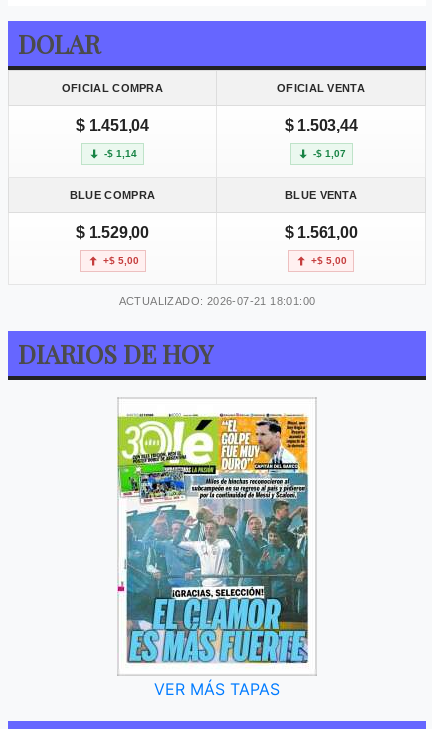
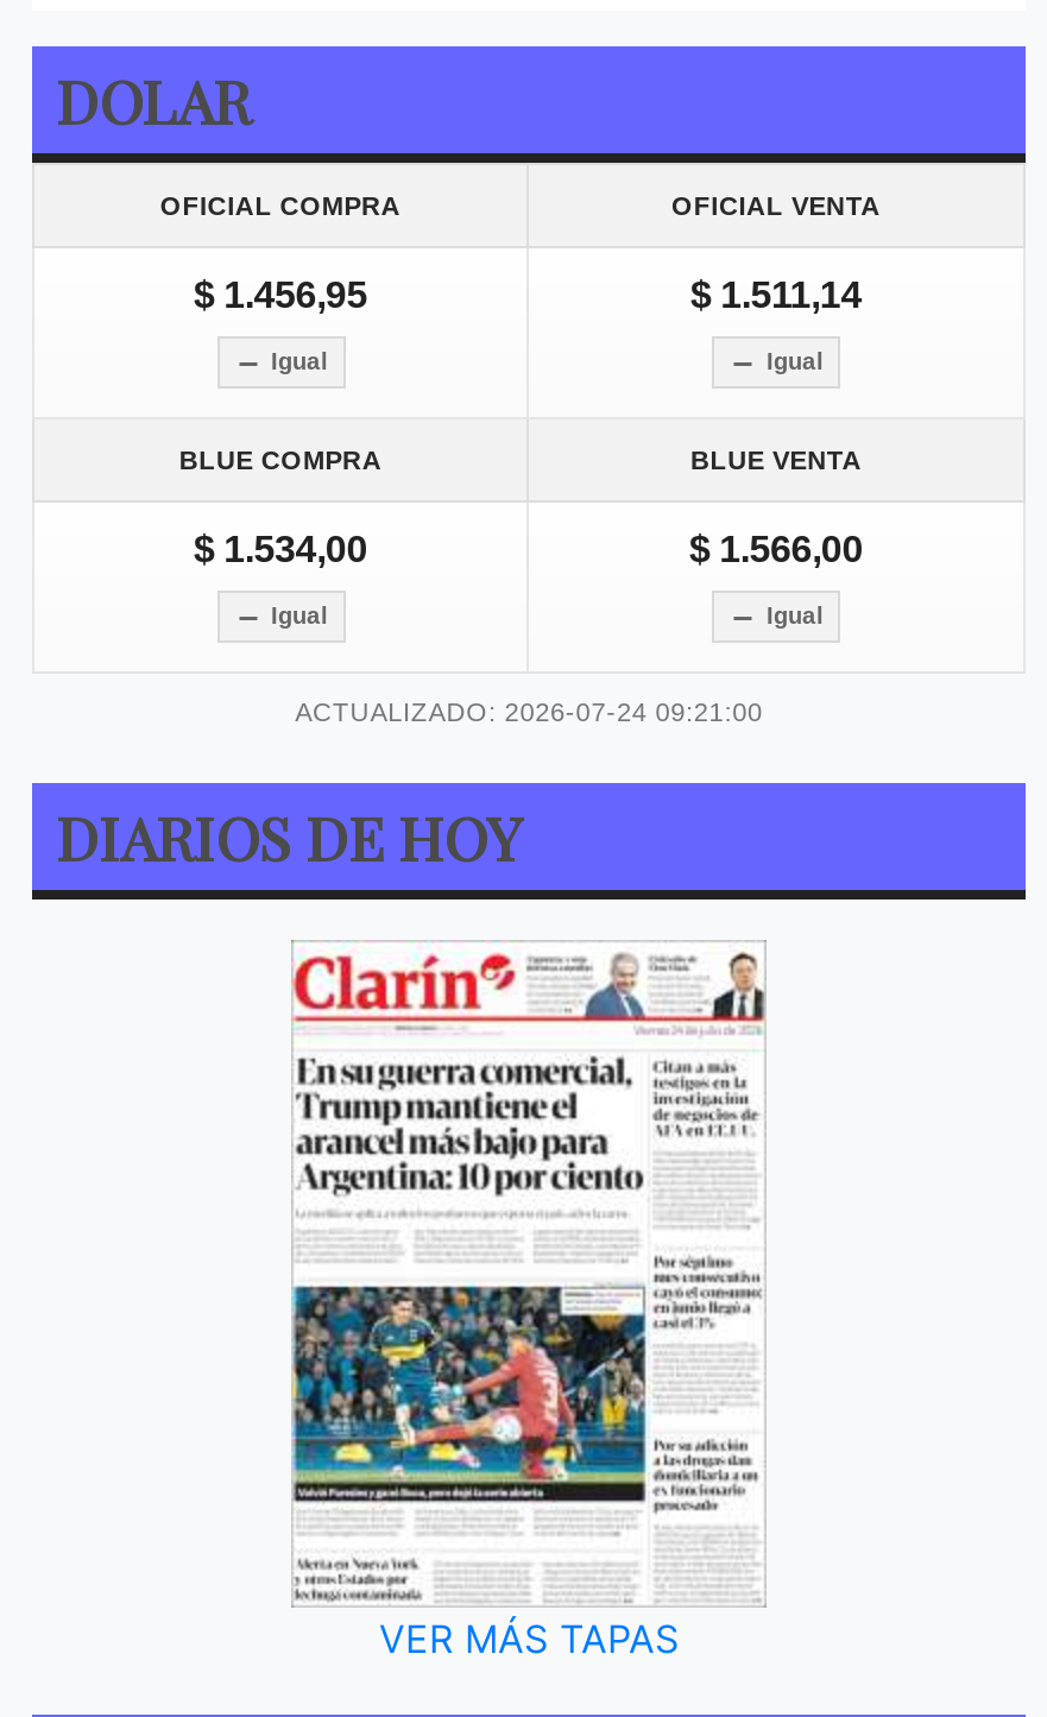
- $ 1.451,04
+ $ 1.456,95

- $ 1.503,44
+ $ 1.511,14

- -$ 1,14
+ Igual

- -$ 1,07
+ Igual

- $ 1.529,00
+ $ 1.534,00

- $ 1.561,00
+ $ 1.566,00

- +$ 5,00
+ Igual

- +$ 5,00
+ Igual

- ACTUALIZADO: 2026-07-21 18:01:00
+ ACTUALIZADO: 2026-07-24 09:21:00

- [image]
+ [image]
